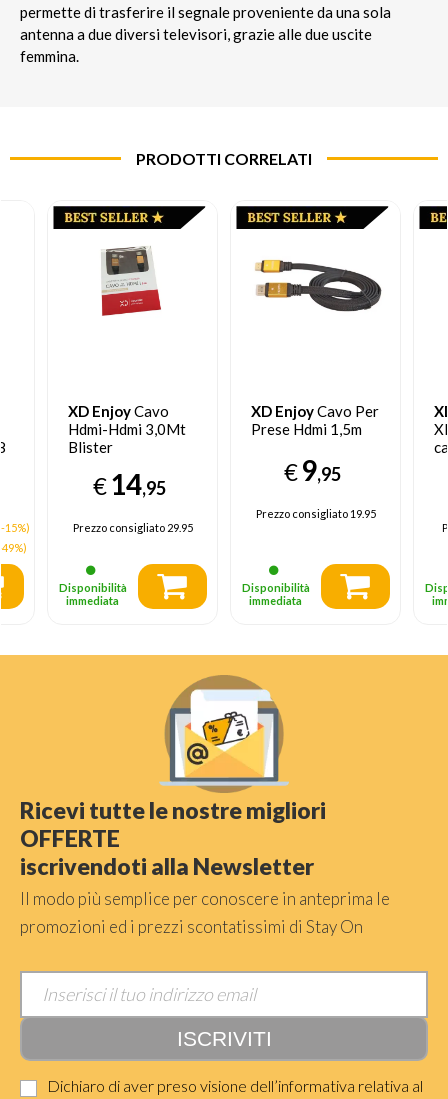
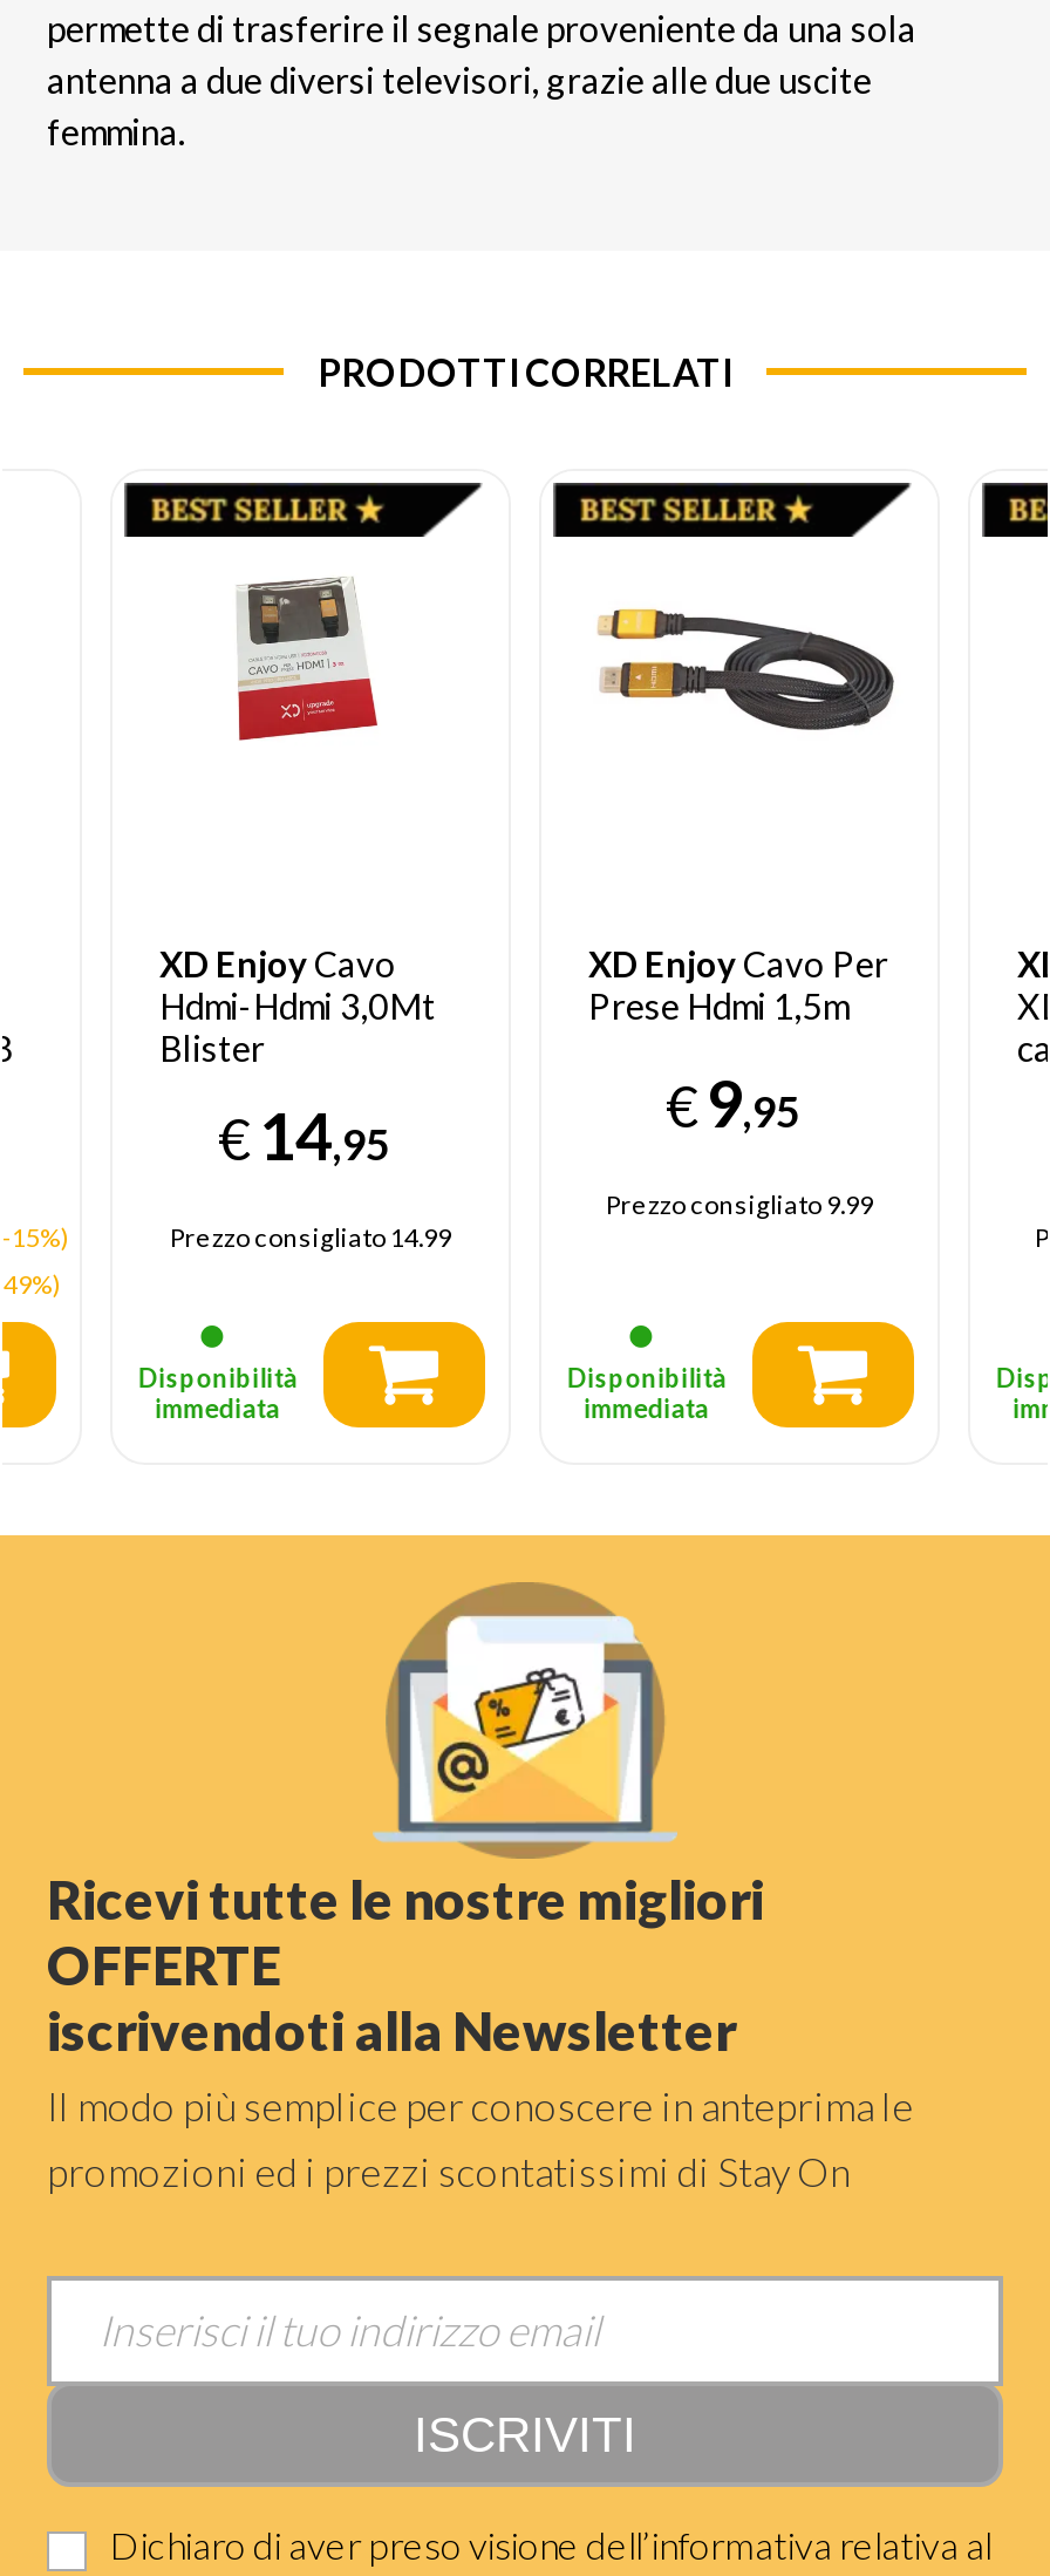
- Prezzo consigliato 19.95
+ Prezzo consigliato 9.99

- Prezzo consigliato 29.95
+ Prezzo consigliato 14.99
